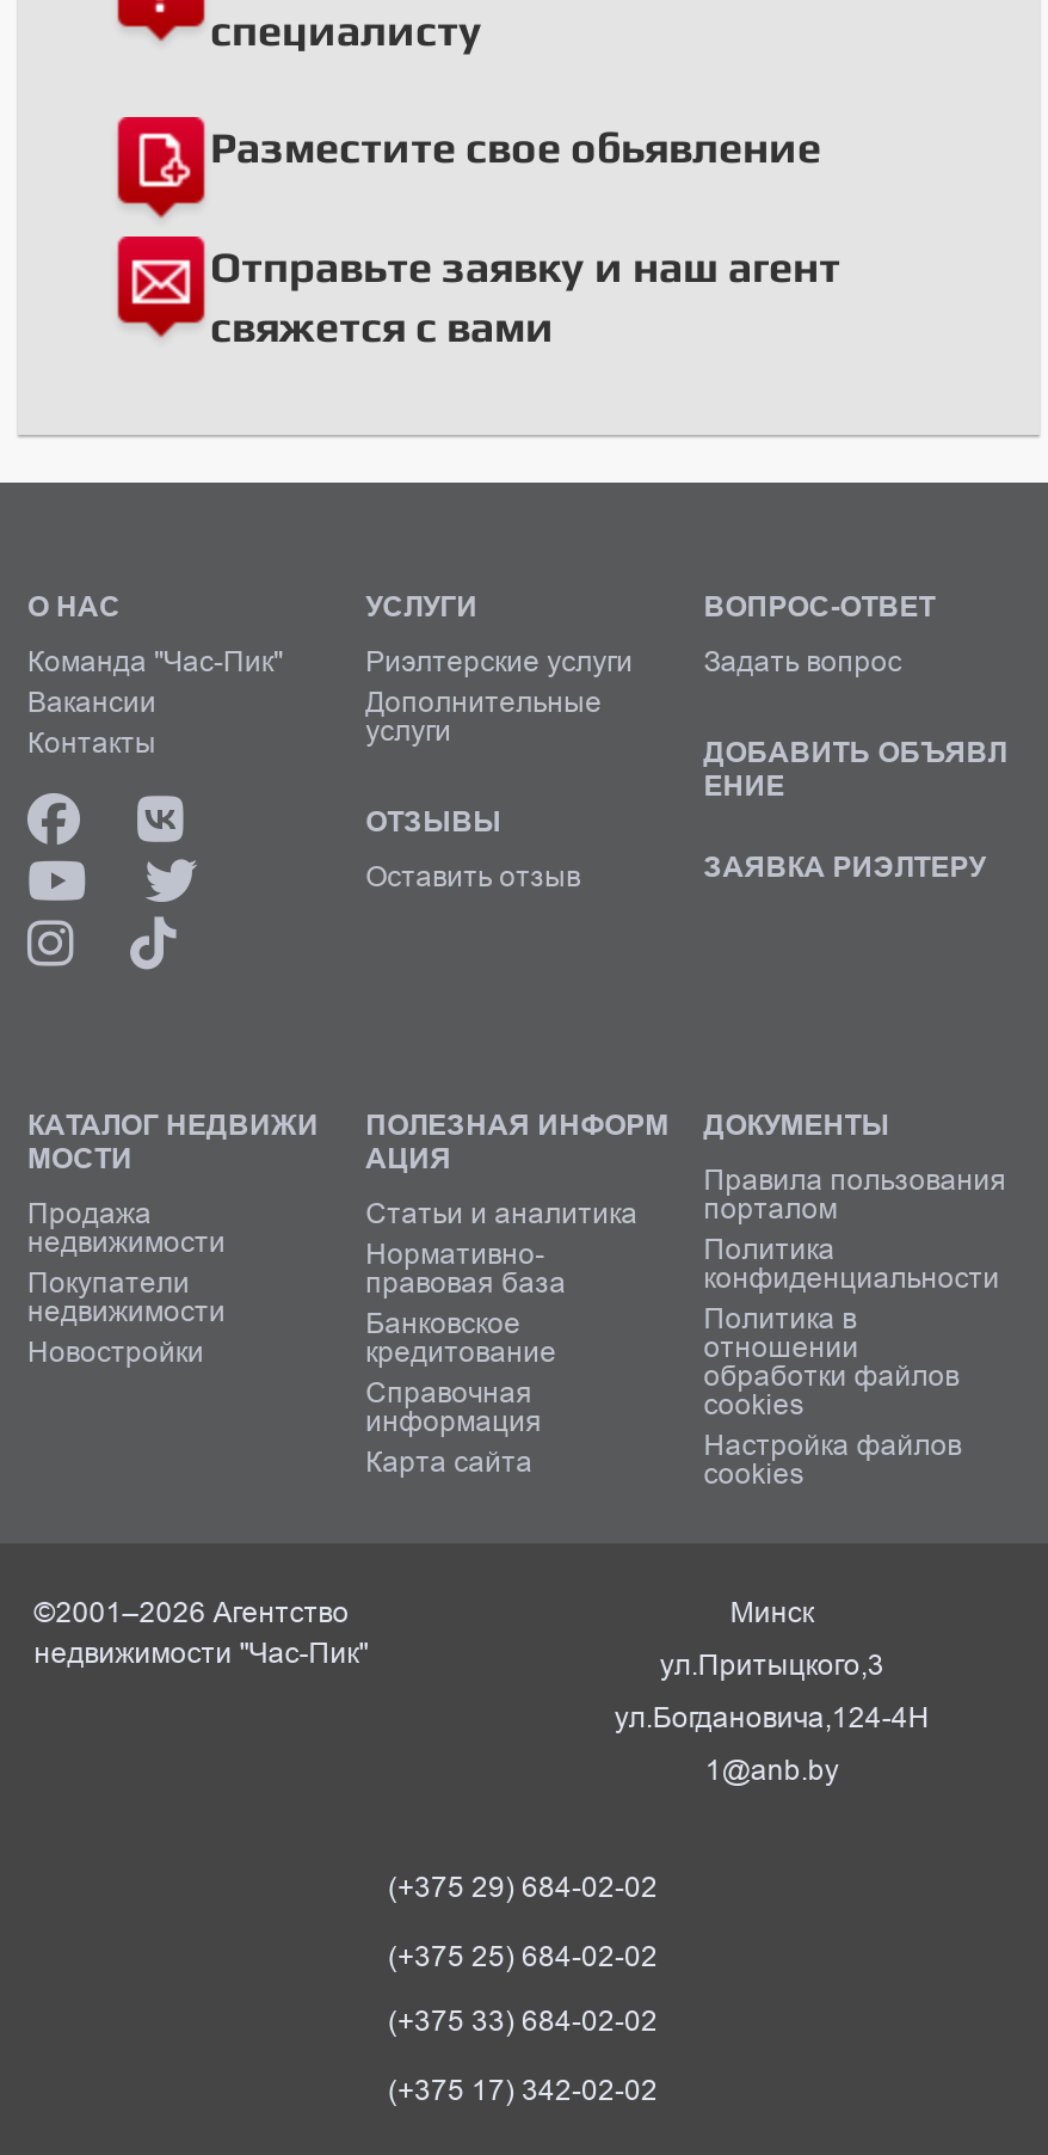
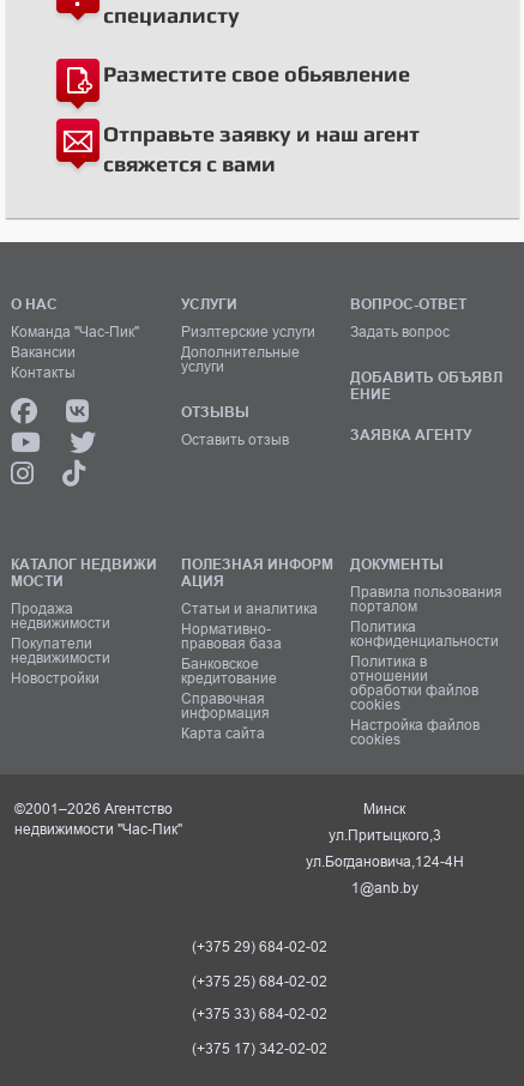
- ЗАЯВКА РИЭЛТЕРУ
+ ЗАЯВКА АГЕНТУ
